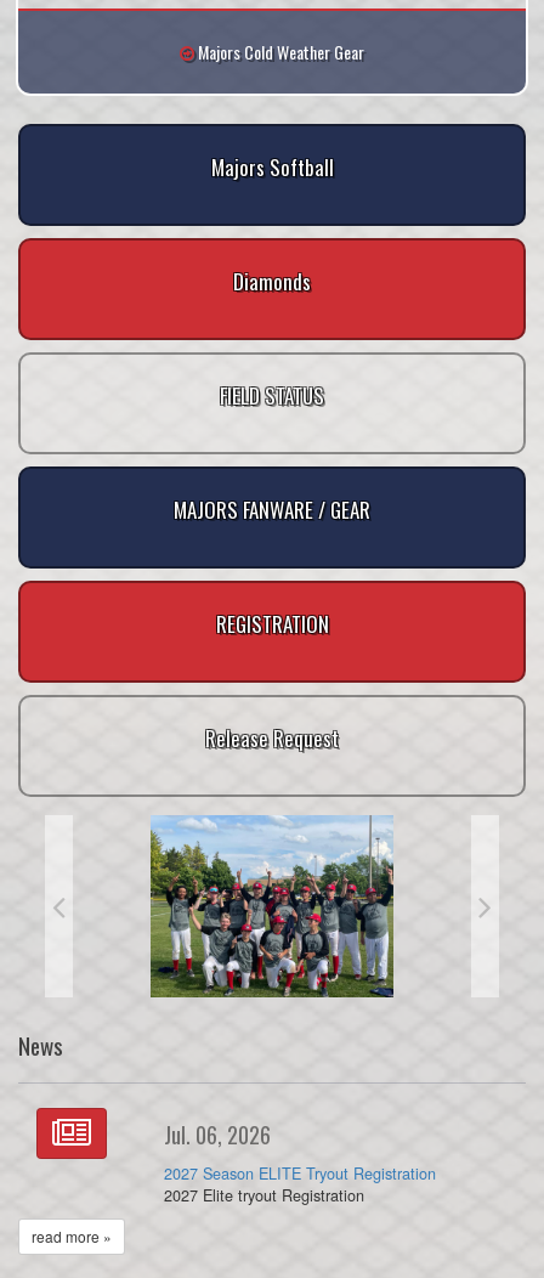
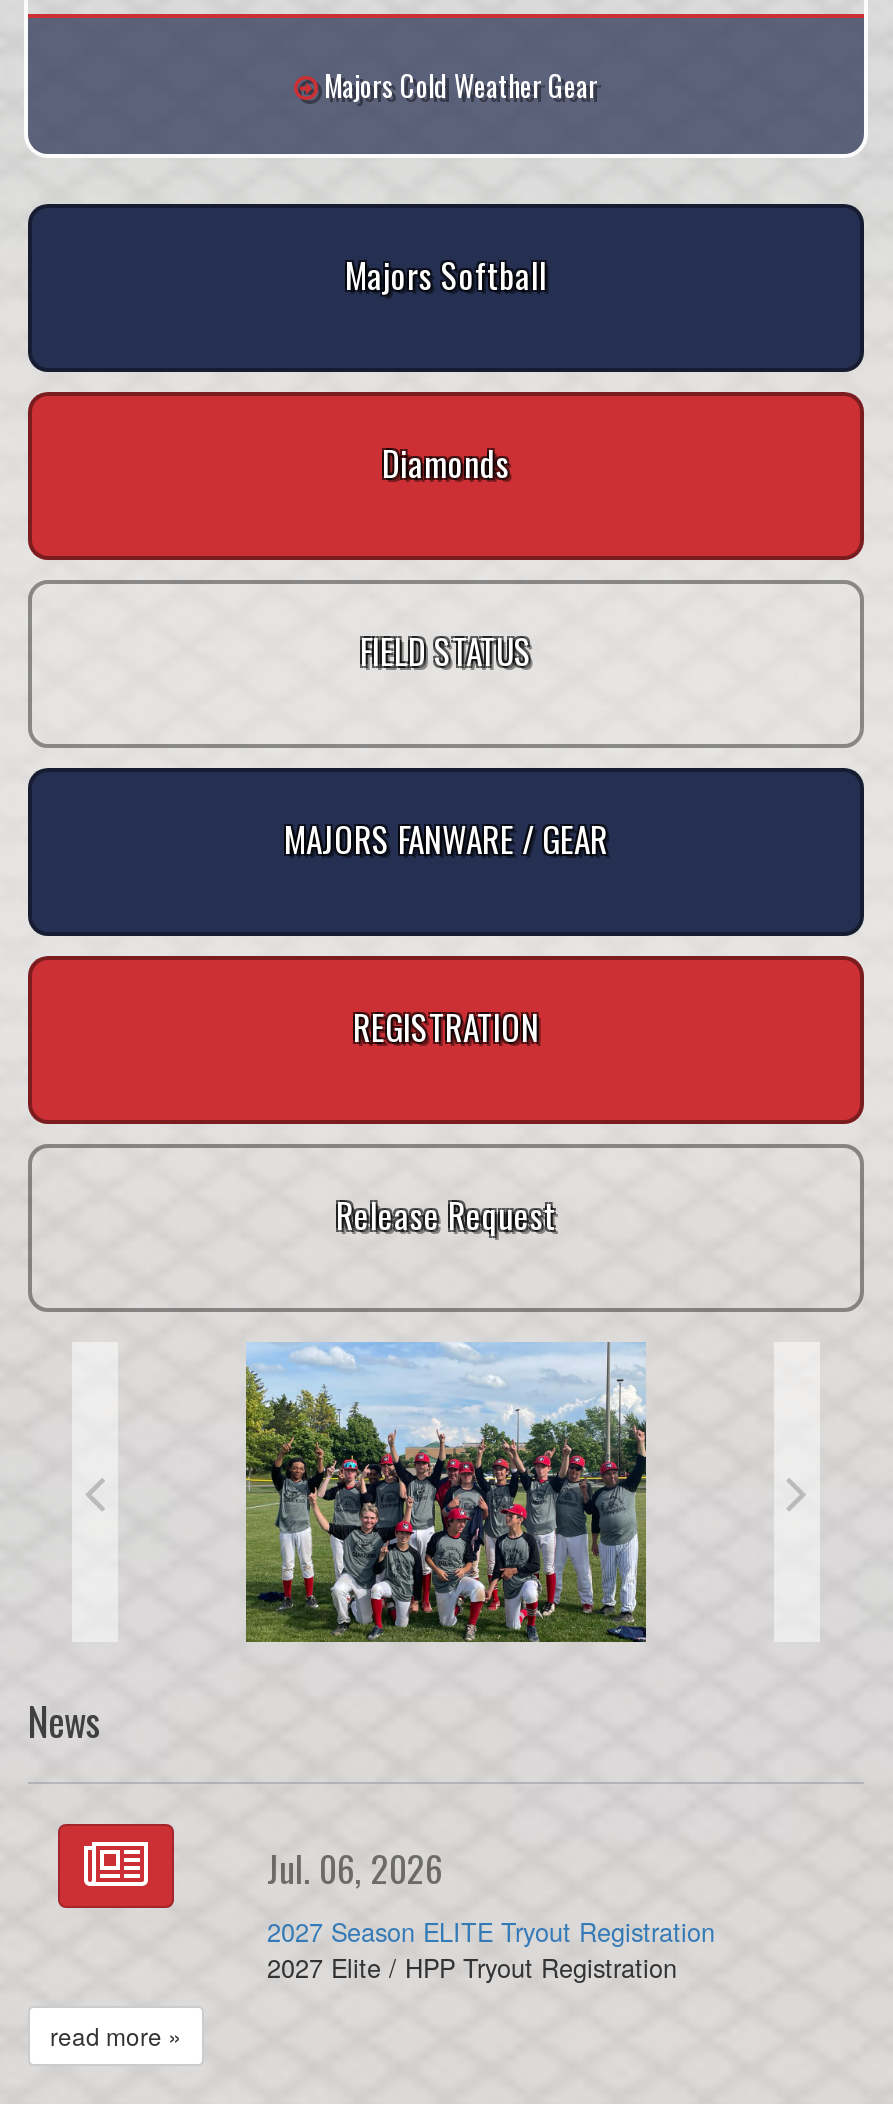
- 2027 Elite tryout Registration
+ 2027 Elite / HPP Tryout Registration
